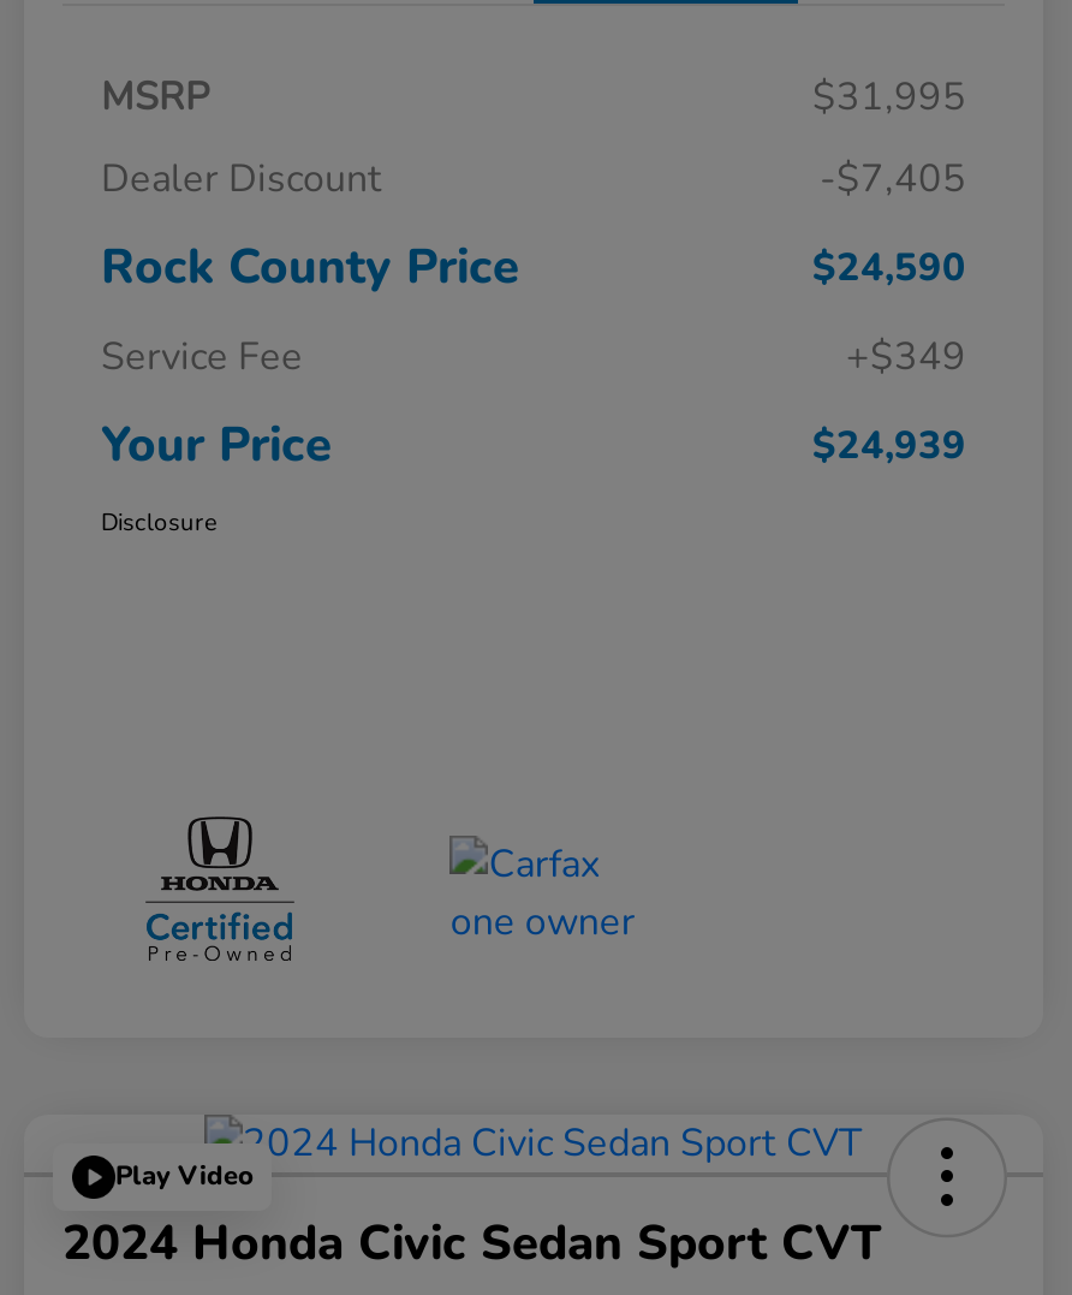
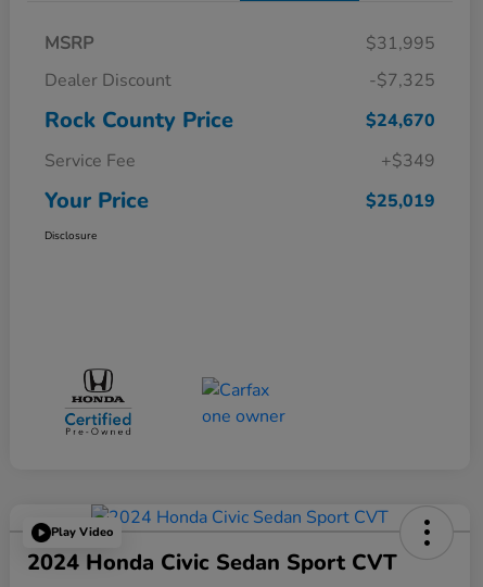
- -$7,405
+ -$7,325

- $24,590
+ $24,670

- $24,939
+ $25,019
